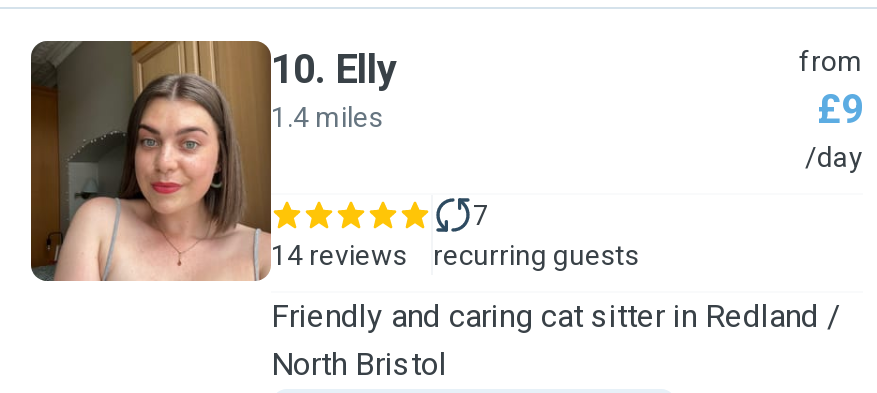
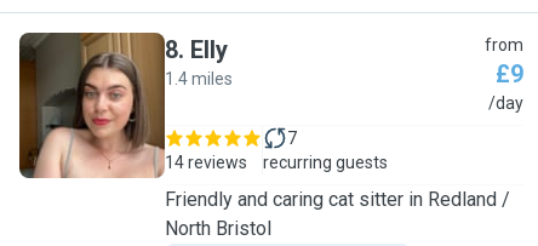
- 10. Elly
+ 8. Elly
